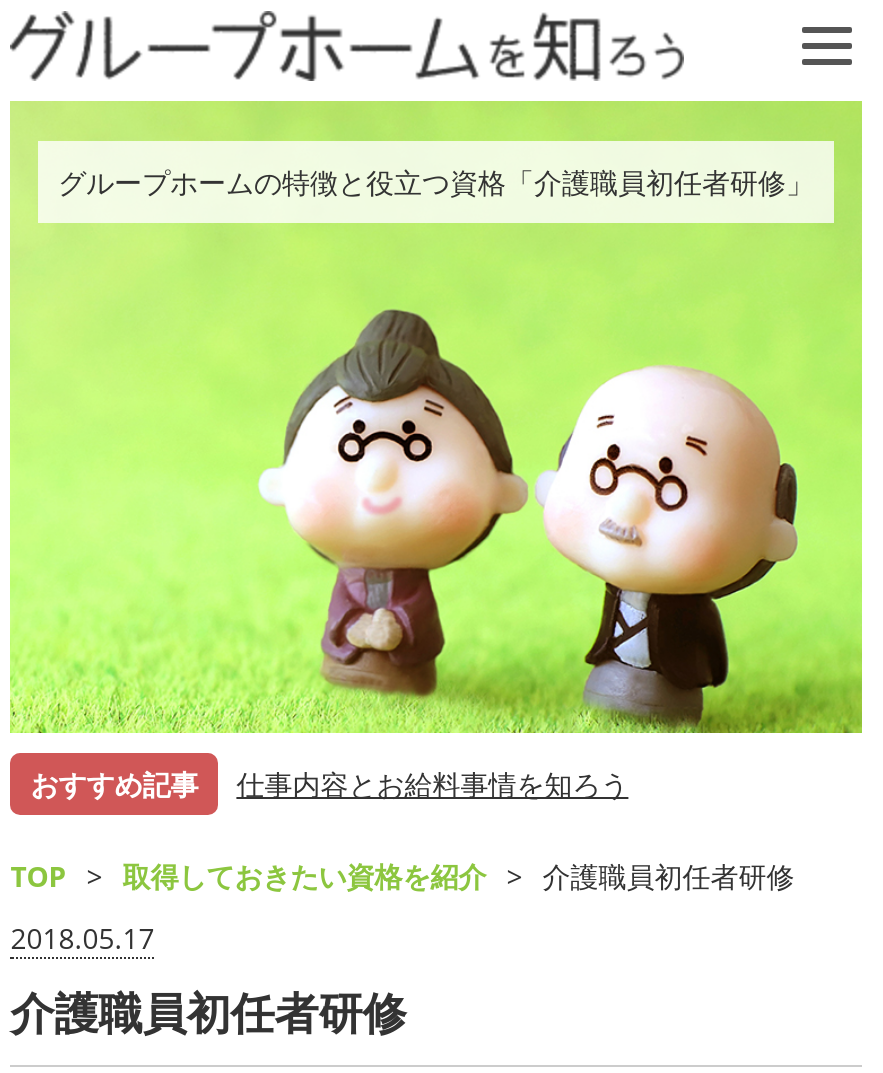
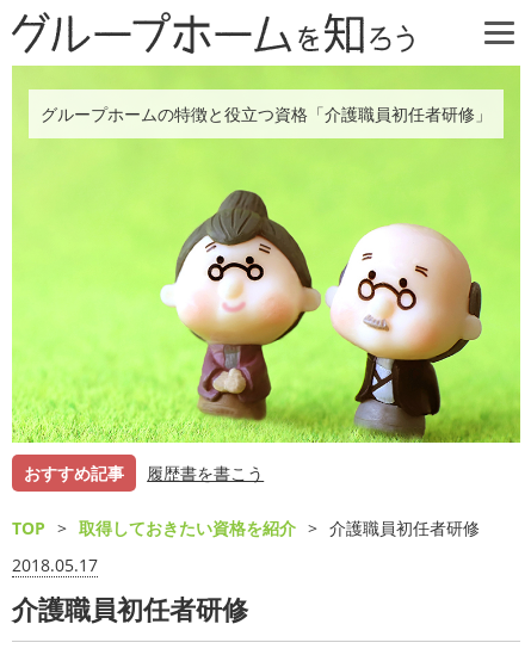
- 仕事内容とお給料事情を知ろう
+ 履歴書を書こう
